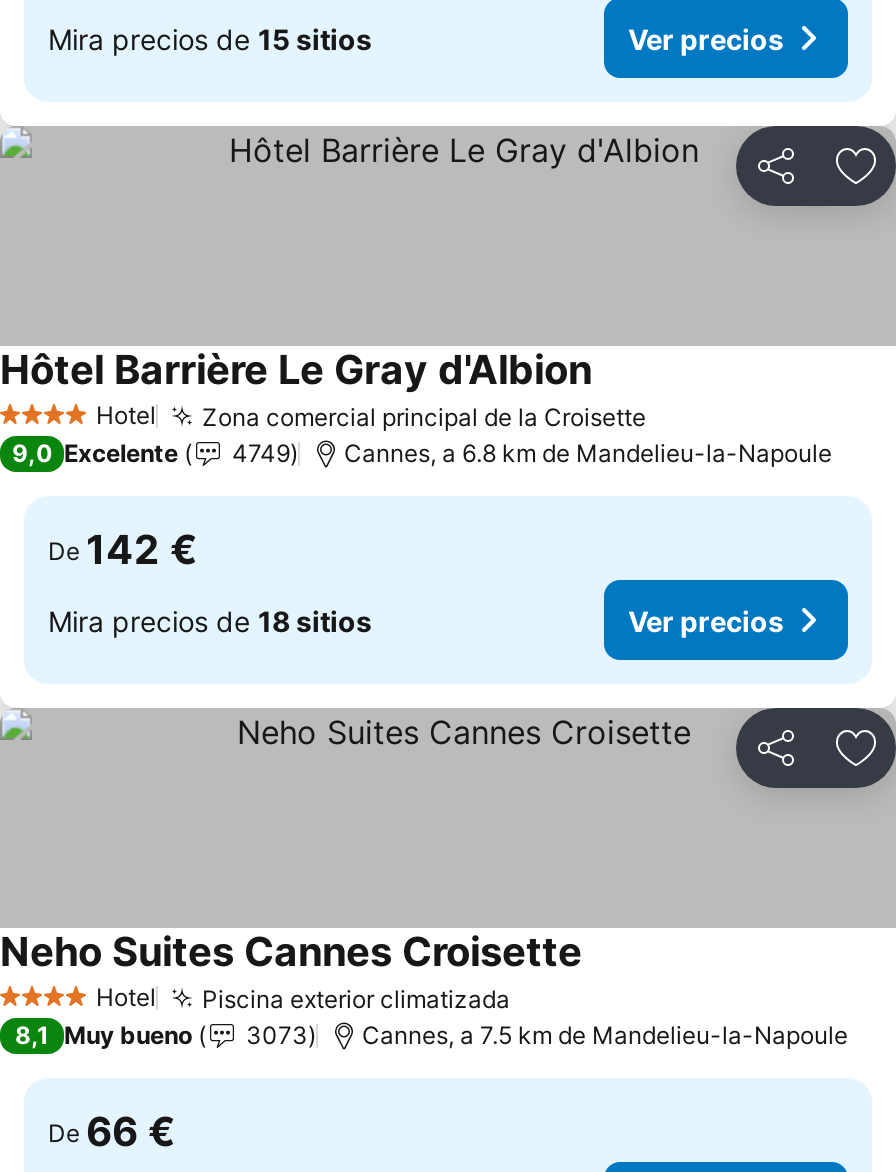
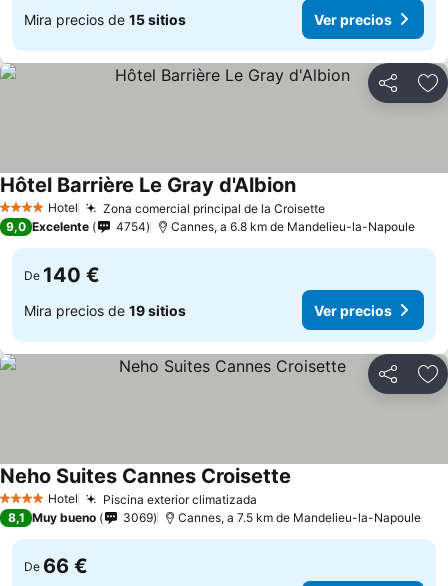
- 4749
+ 4754

- De 142 €
+ De 140 €

- Mira precios de 18 sitios
+ Mira precios de 19 sitios

- 3073
+ 3069
